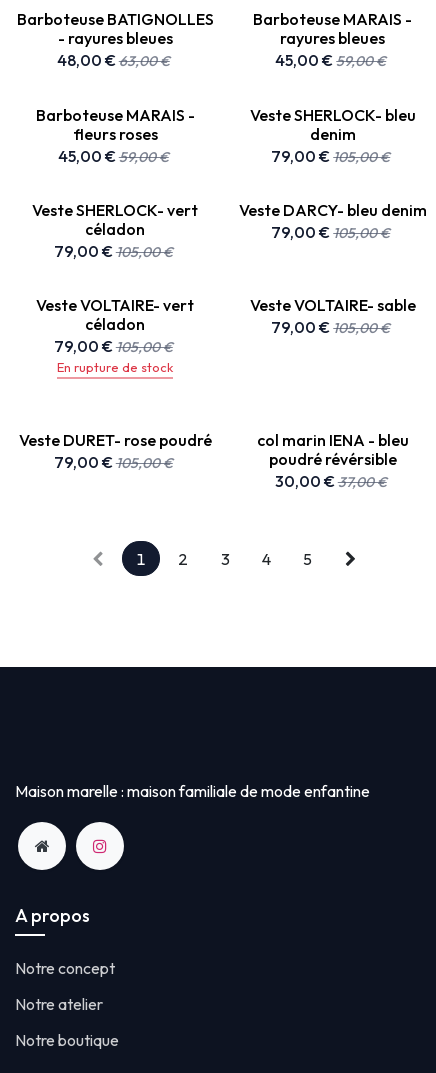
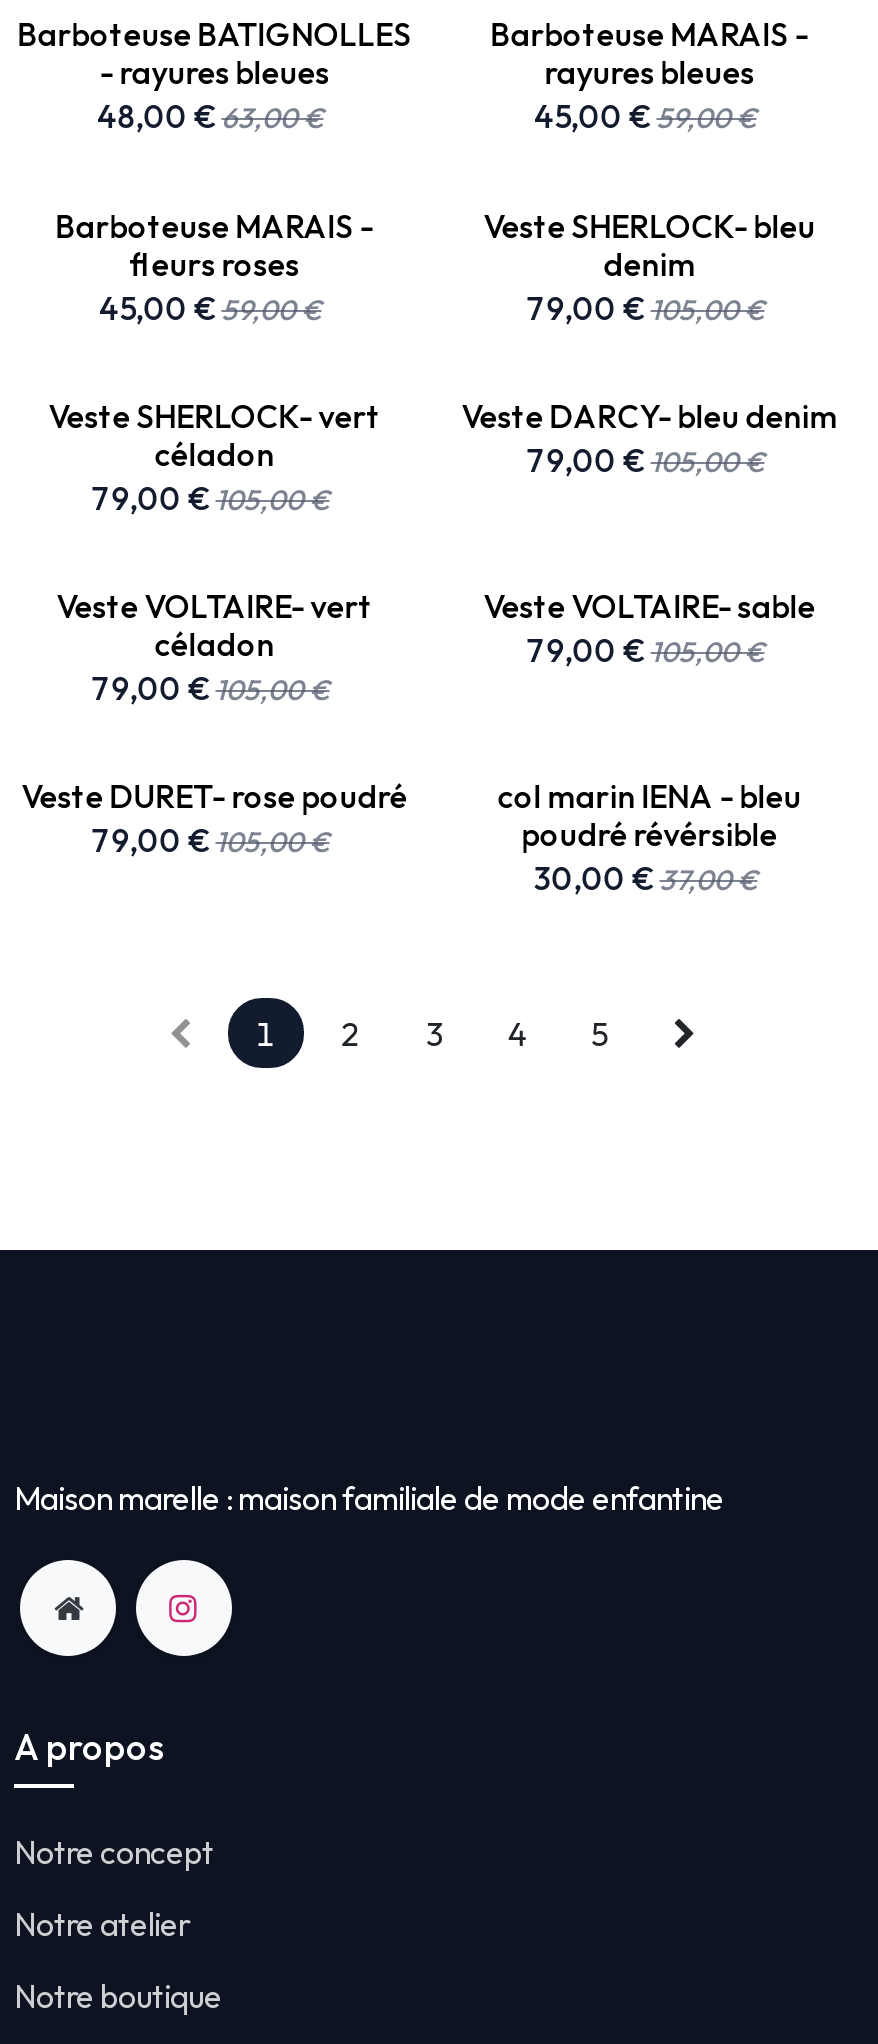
- En rupture de stock
